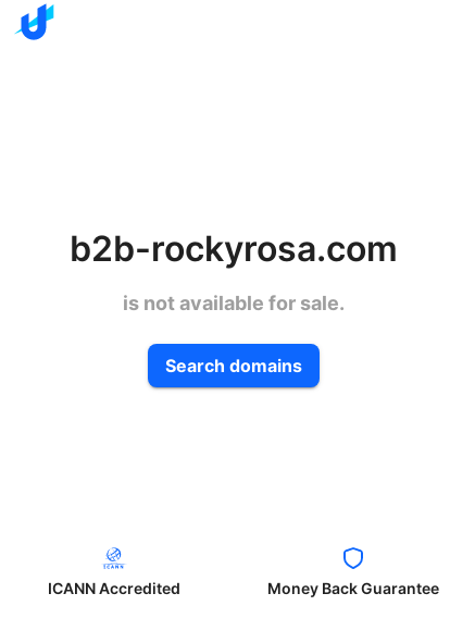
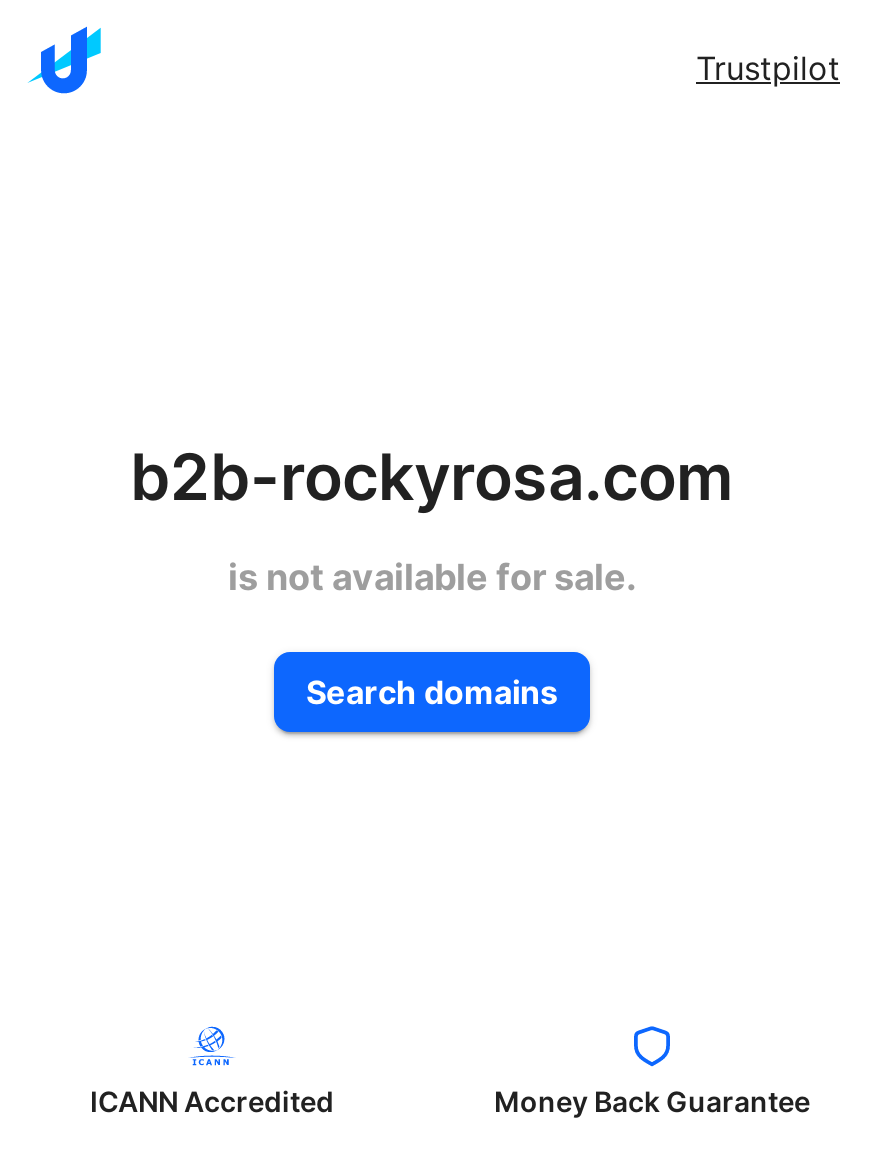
+ Trustpilot
